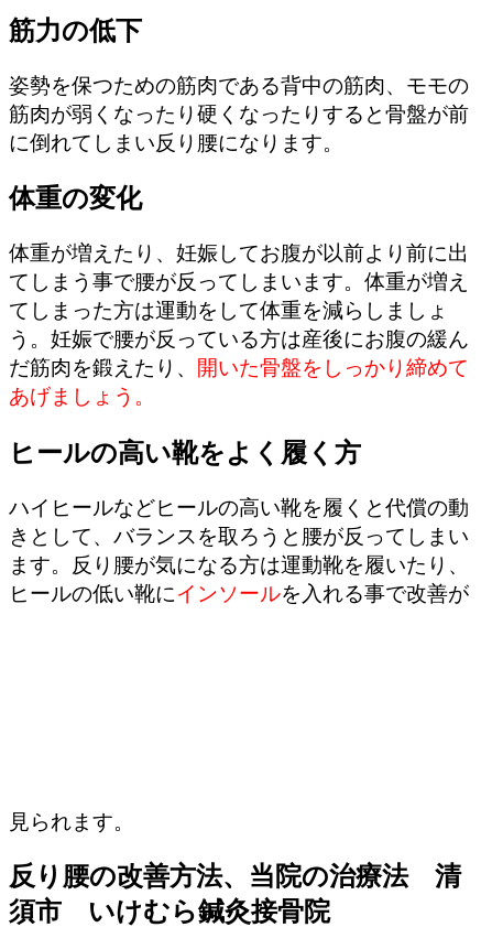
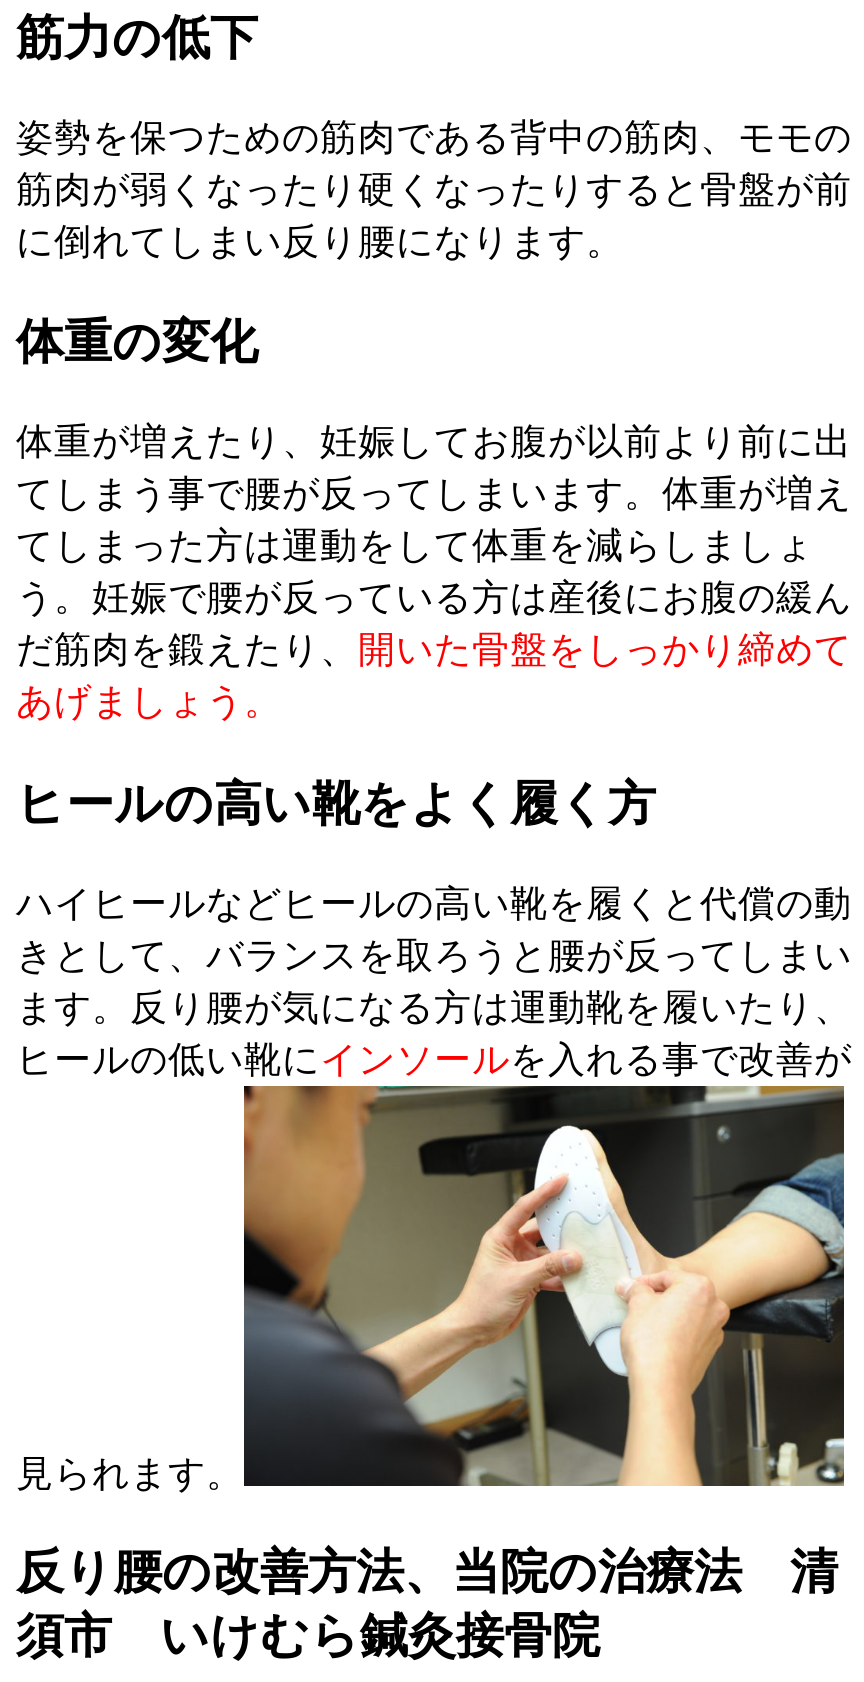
+ [image]
